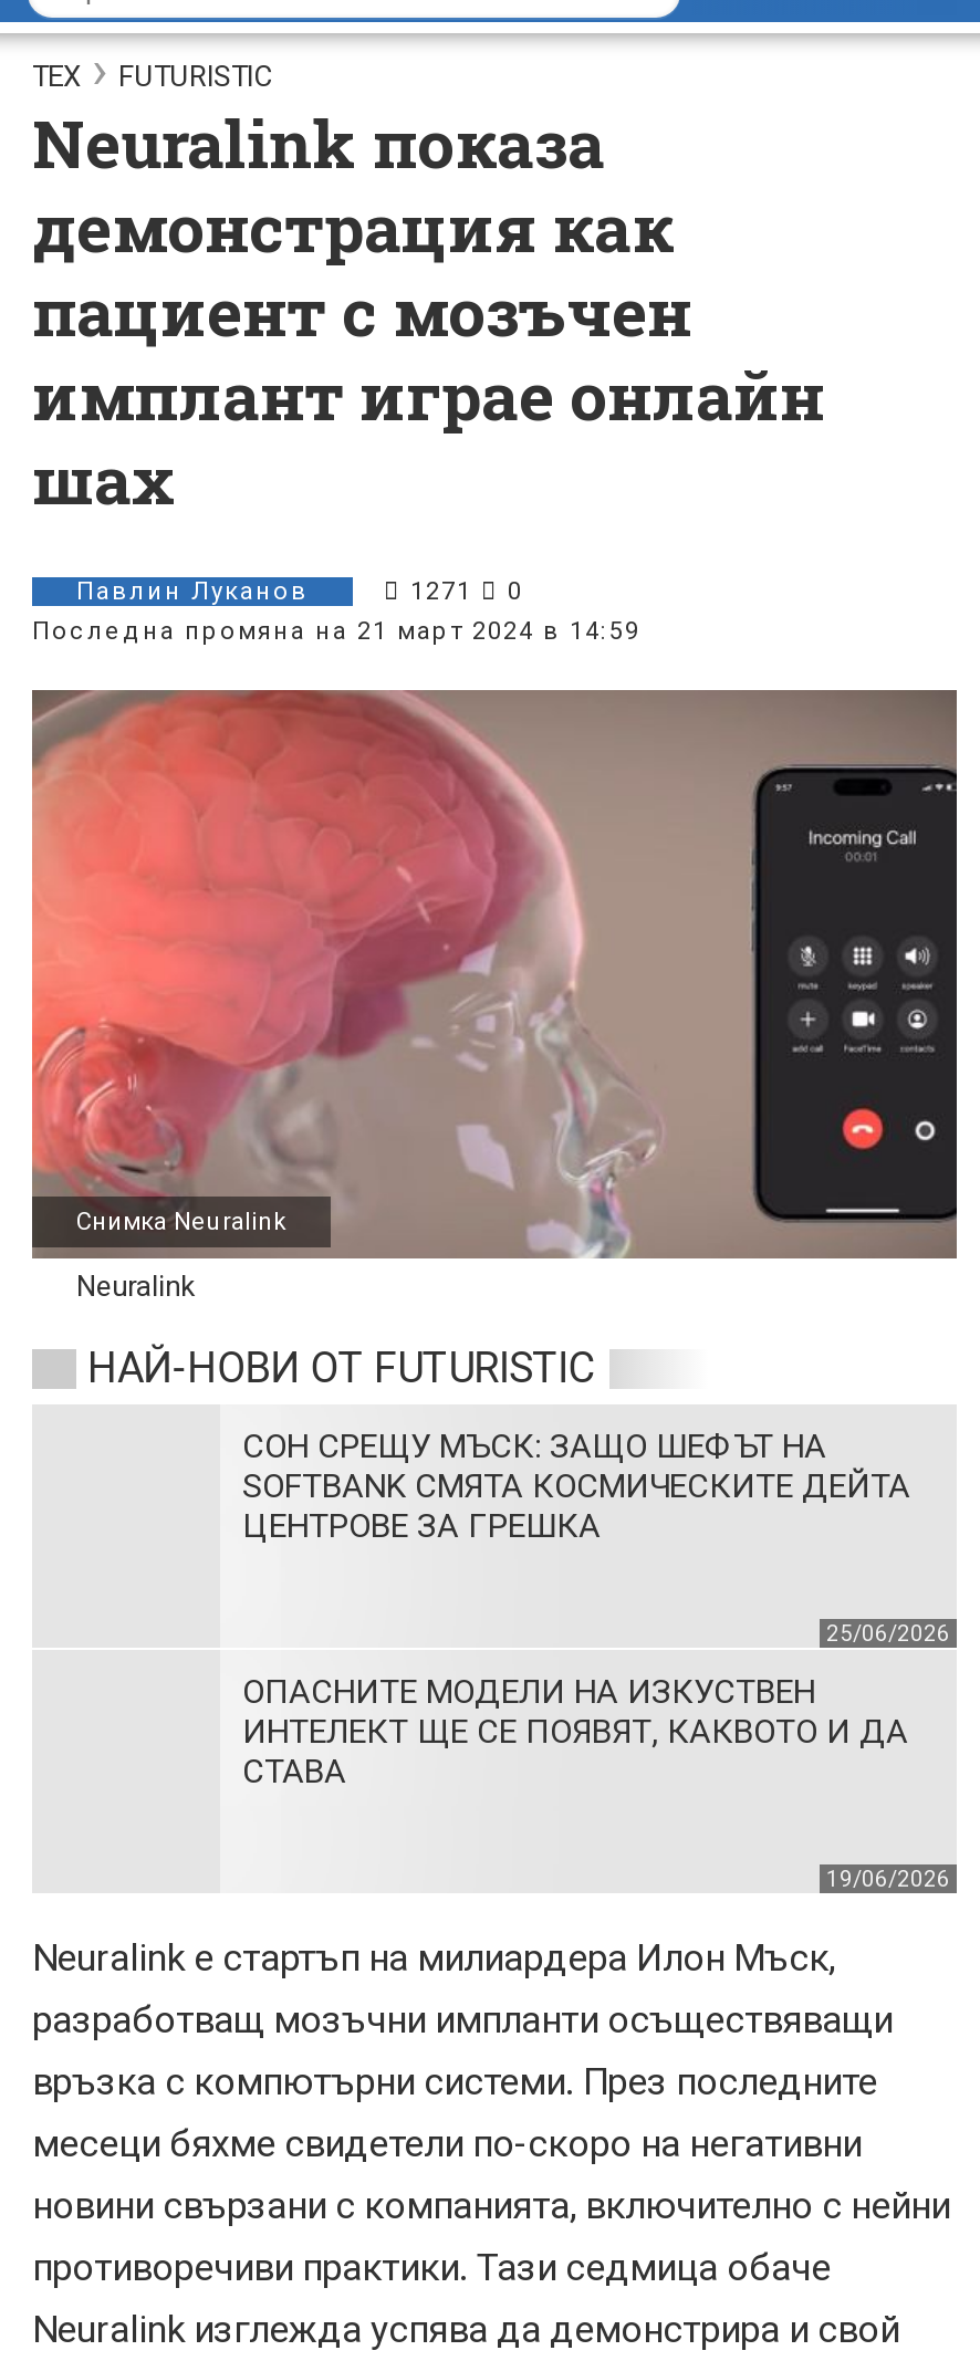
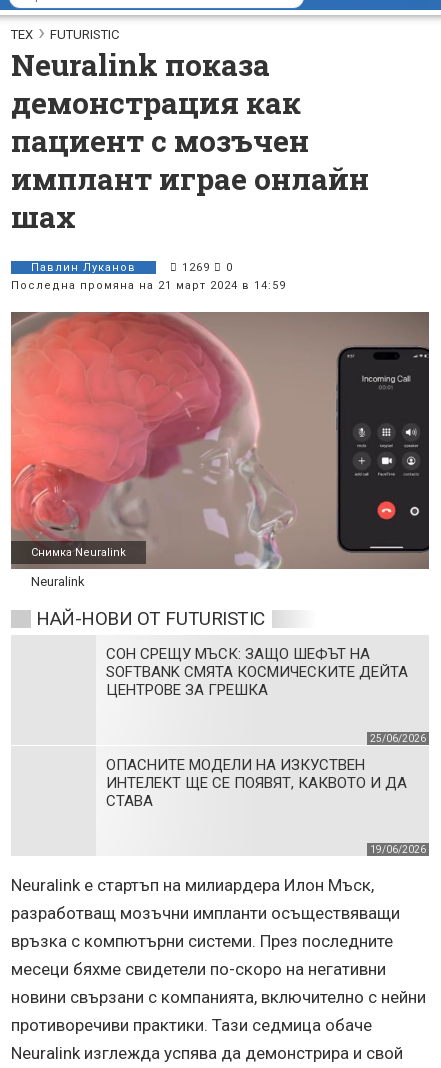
- 1271 0
+ 1269 0
